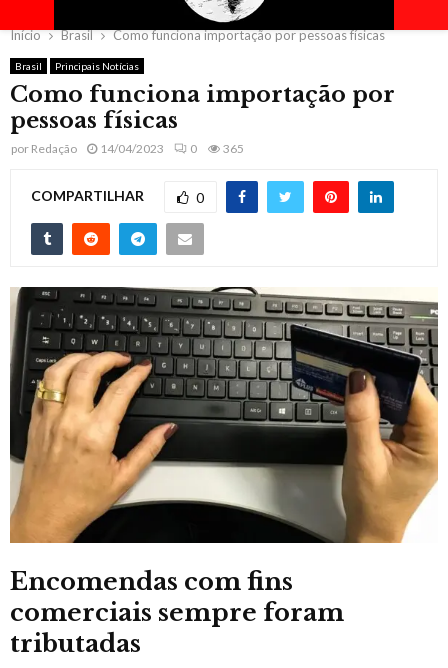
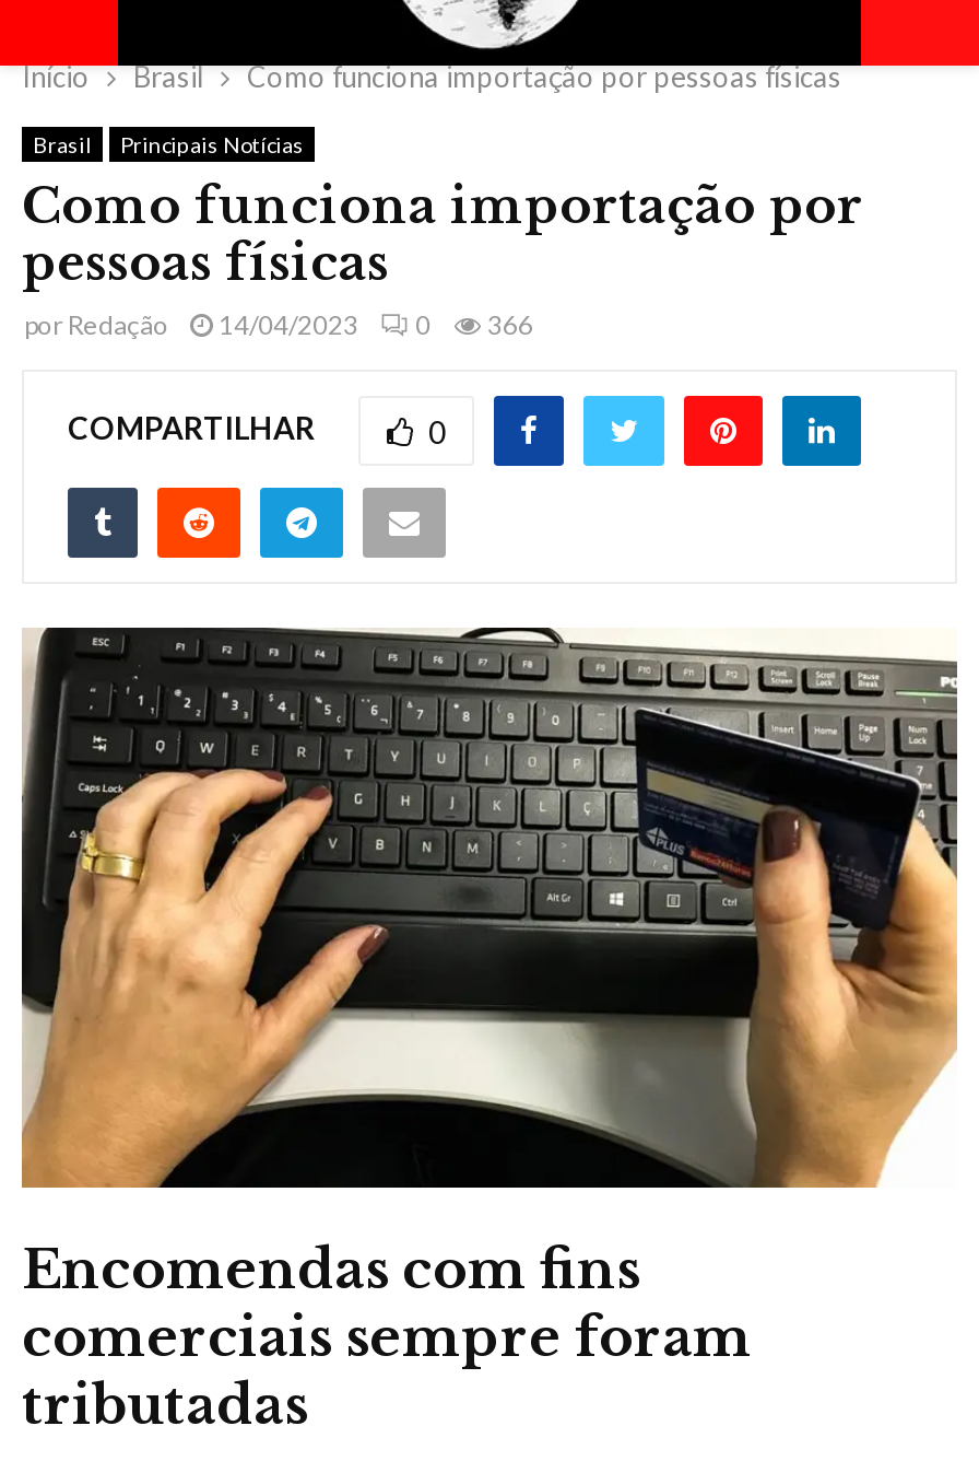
- por Redação 14/04/2023 0 365
+ por Redação 14/04/2023 0 366
